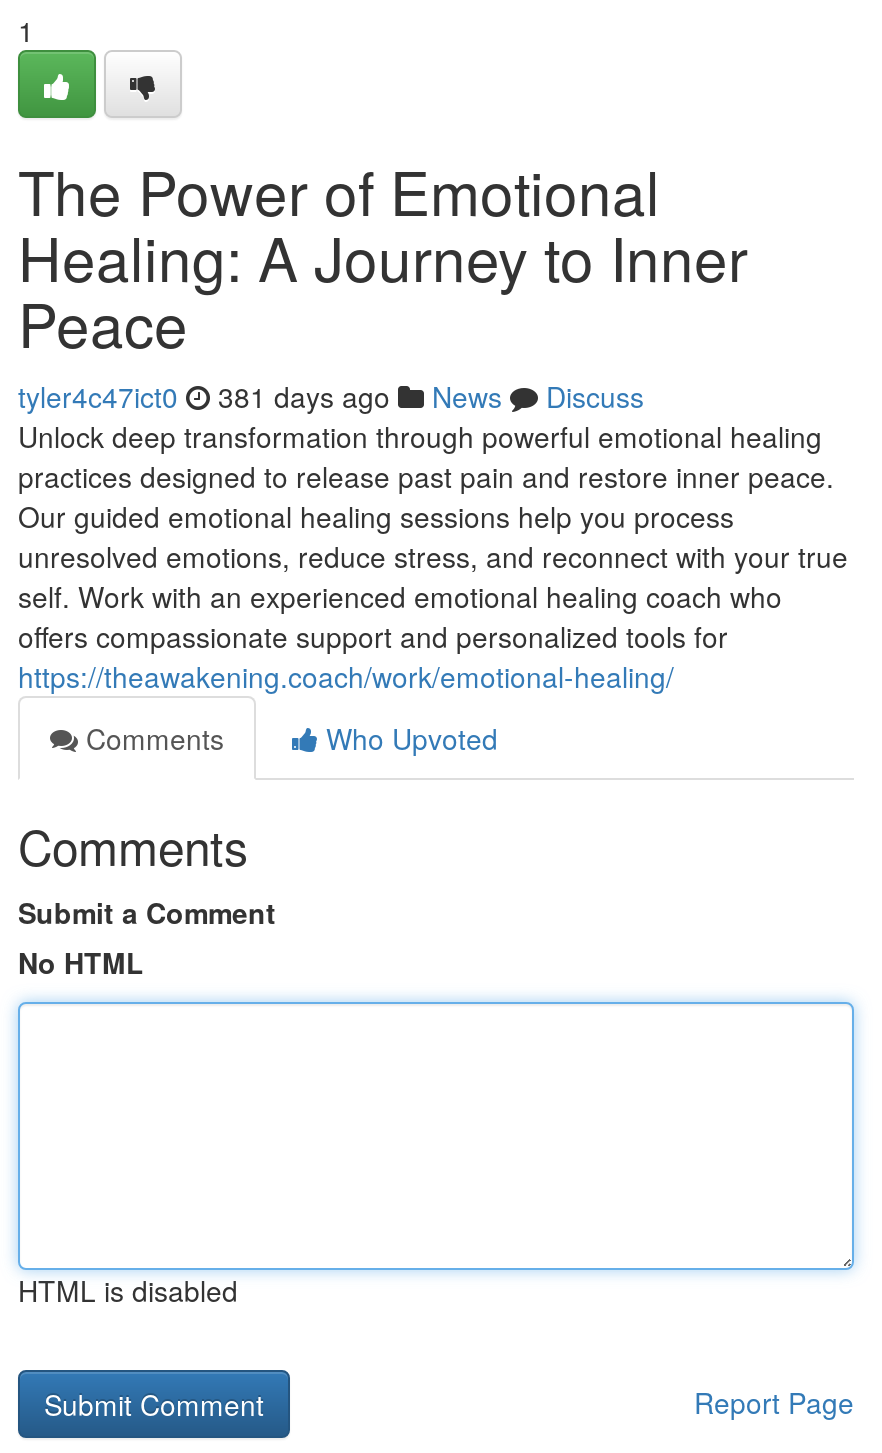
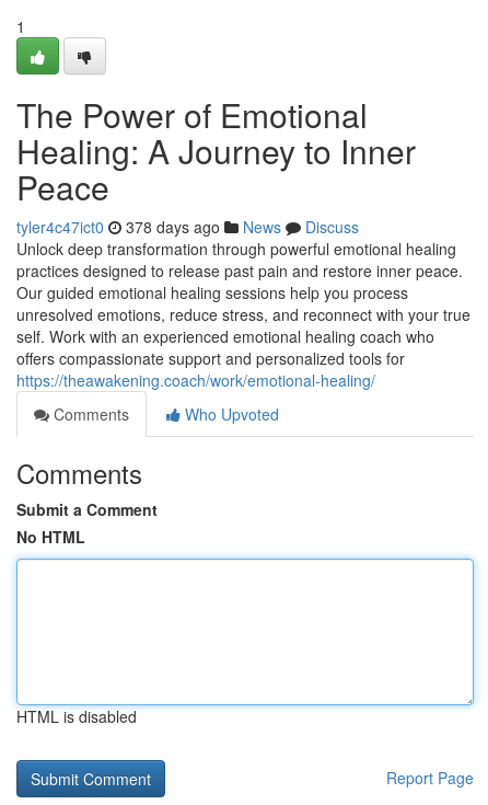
- tyler4c47ict0 381 days ago News Discuss
+ tyler4c47ict0 378 days ago News Discuss
